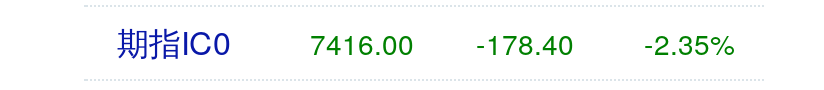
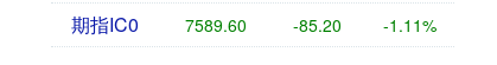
- 7416.00
+ 7589.60

- -178.40
+ -85.20

- -2.35%
+ -1.11%
